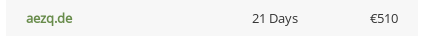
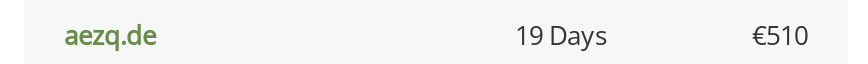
- 21 Days
+ 19 Days
